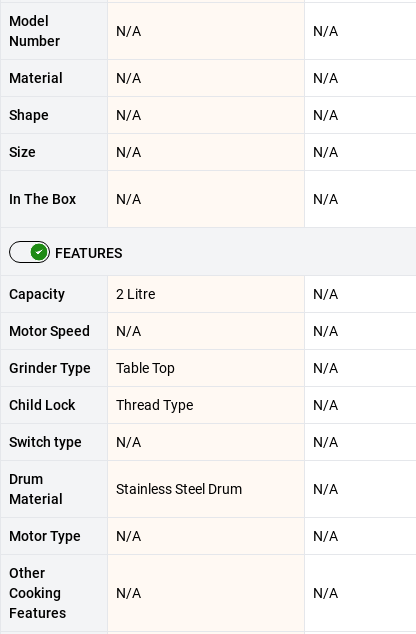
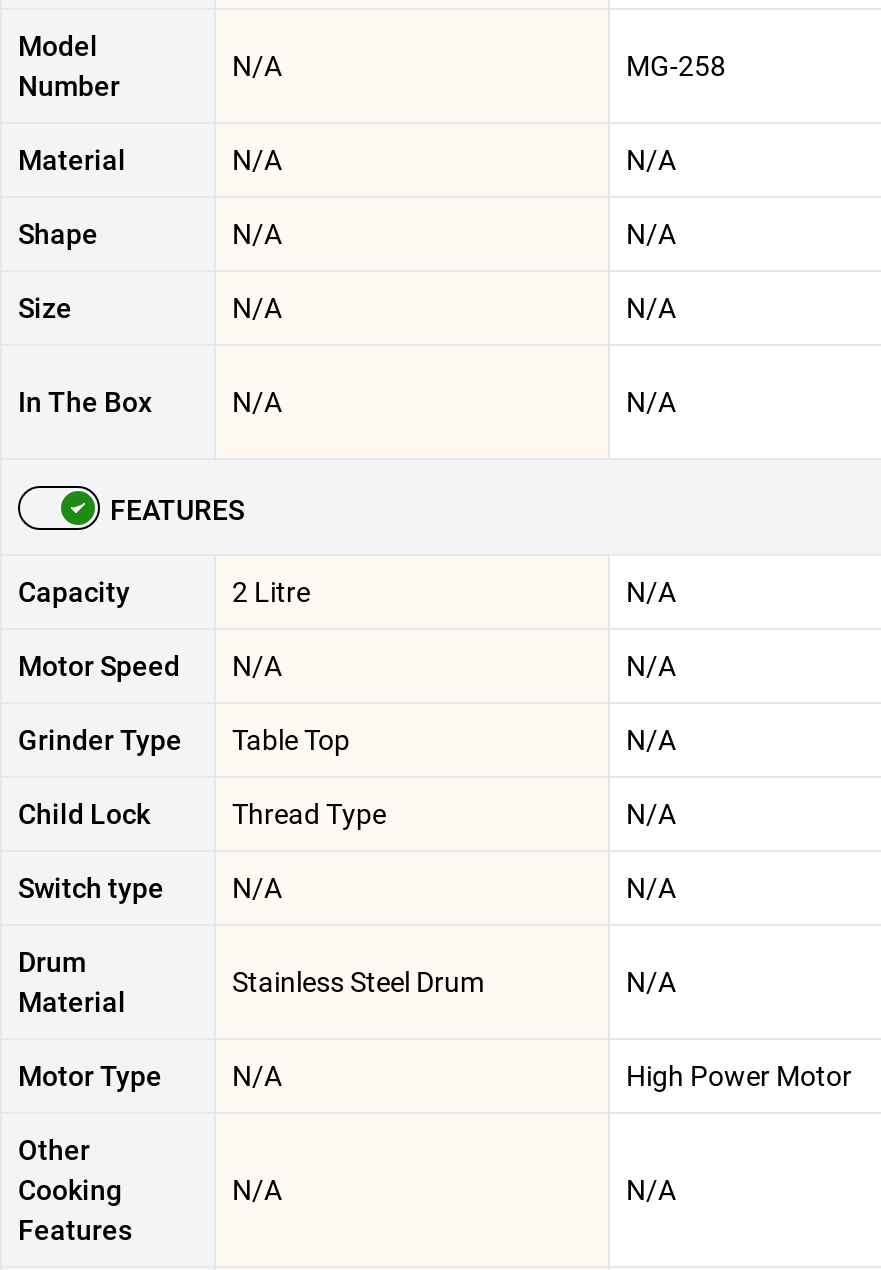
- N/A
+ MG-258

- N/A
+ High Power Motor
